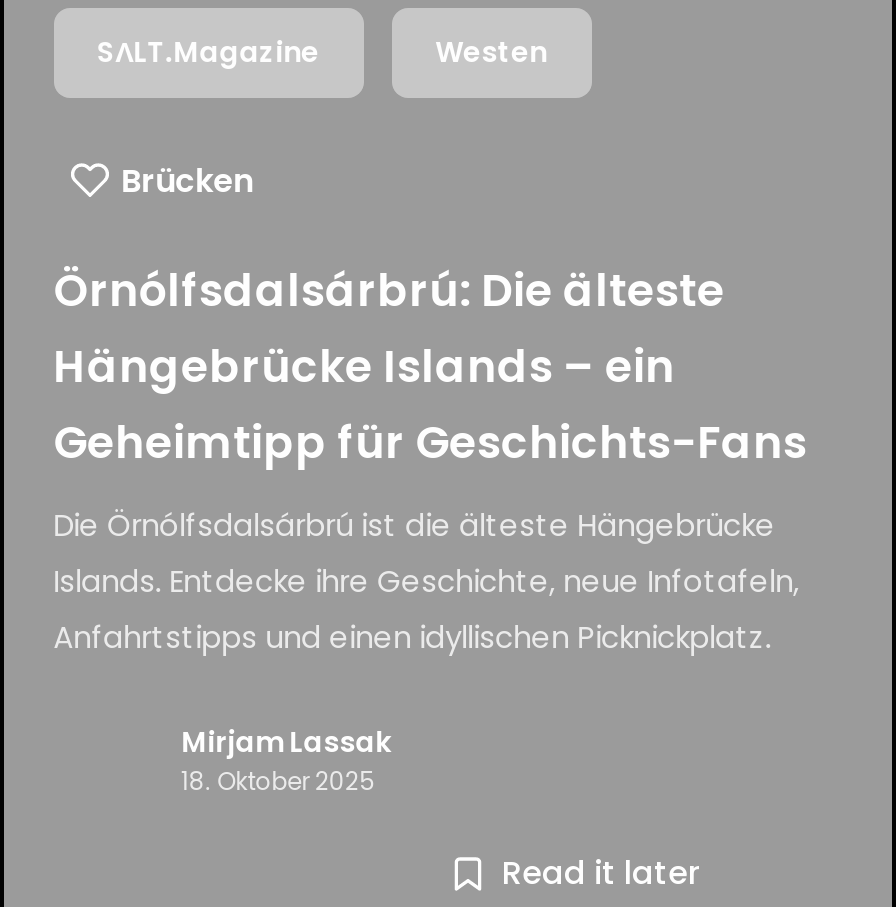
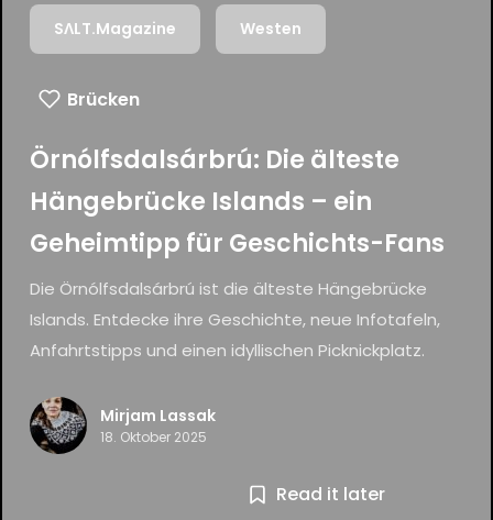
+ [image]
